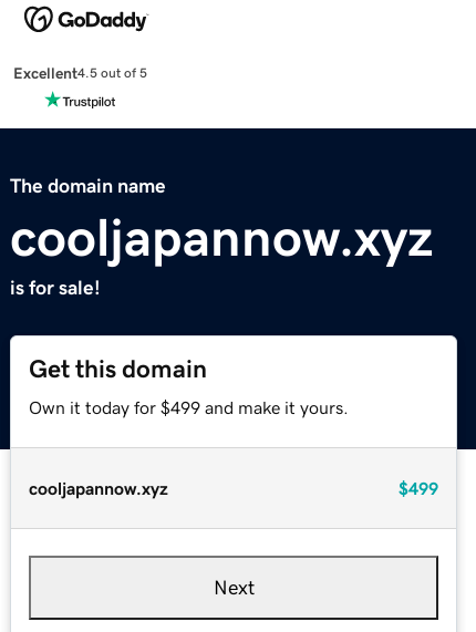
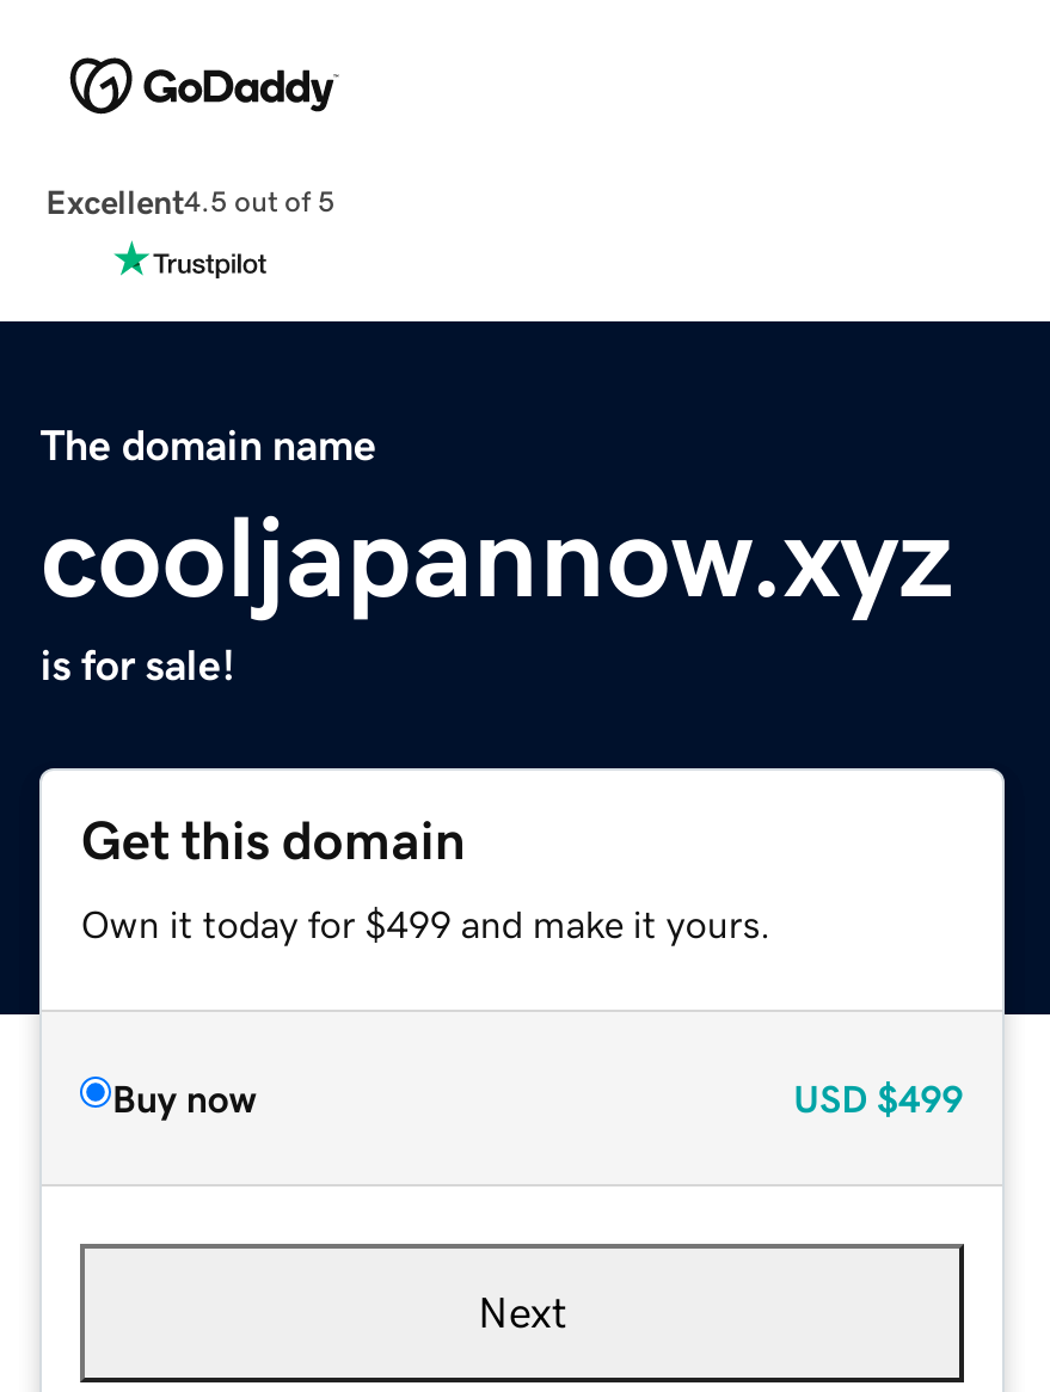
- cooljapannow.xyz
- $499
+ Buy now
+ USD $499
